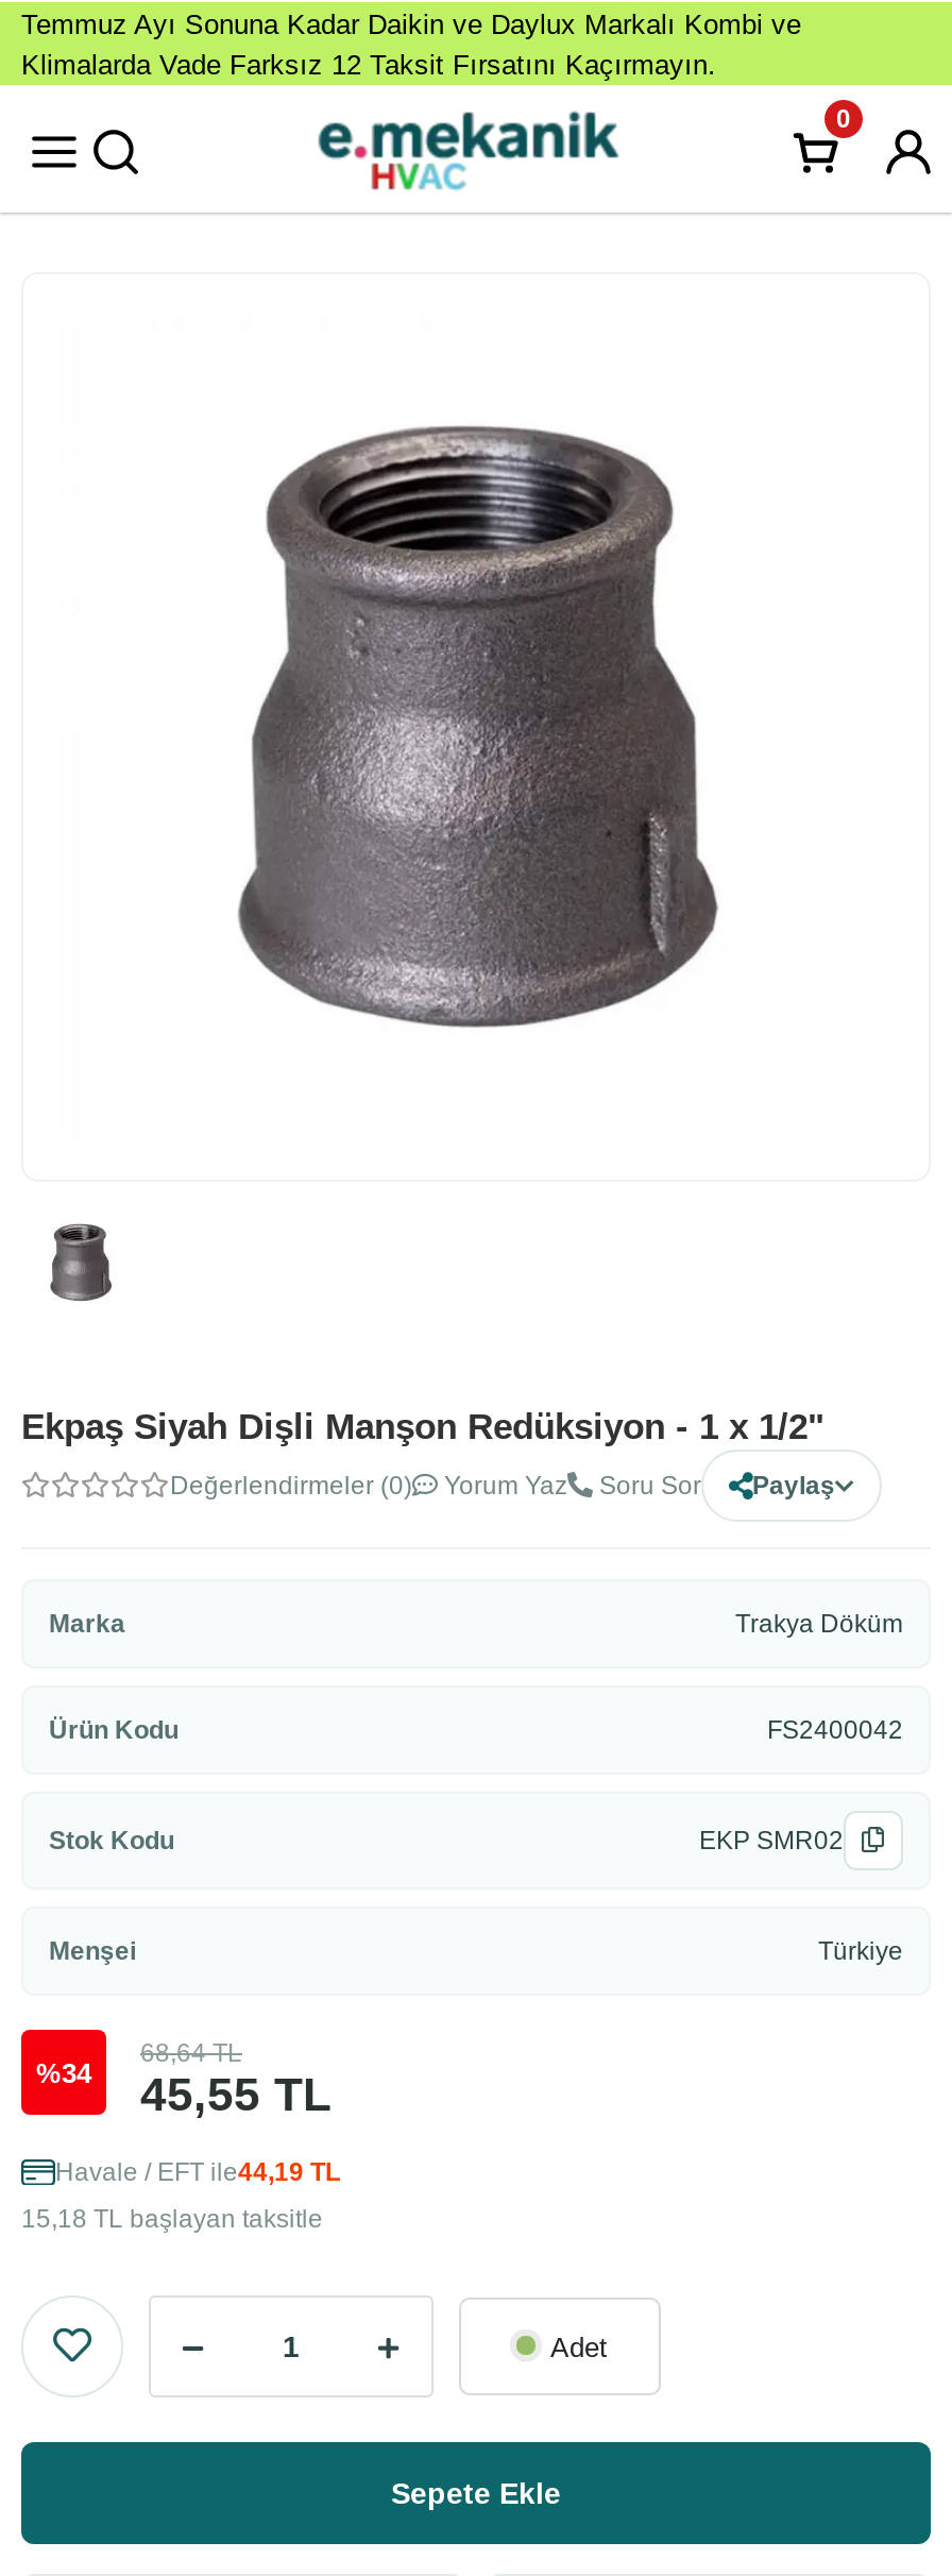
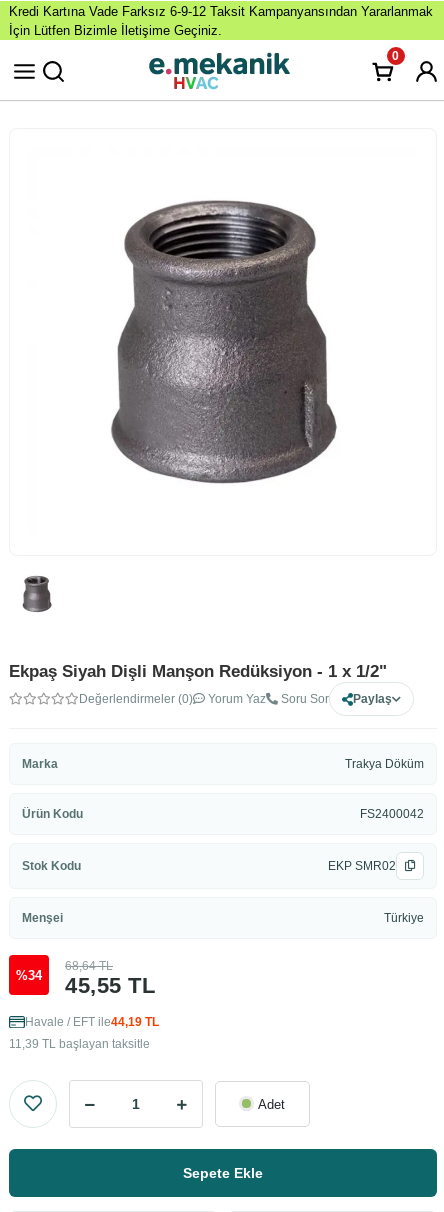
- Temmuz Ayı Sonuna Kadar Daikin ve Daylux Markalı Kombi ve
- Klimalarda Vade Farksız 12 Taksit Fırsatını Kaçırmayın.
+ Kredi Kartına Vade Farksız 6-9-12 Taksit Kampanyansından Yararlanmak
+ İçin Lütfen Bizimle İletişime Geçiniz.

- 15,18 TL başlayan taksitle
+ 11,39 TL başlayan taksitle
